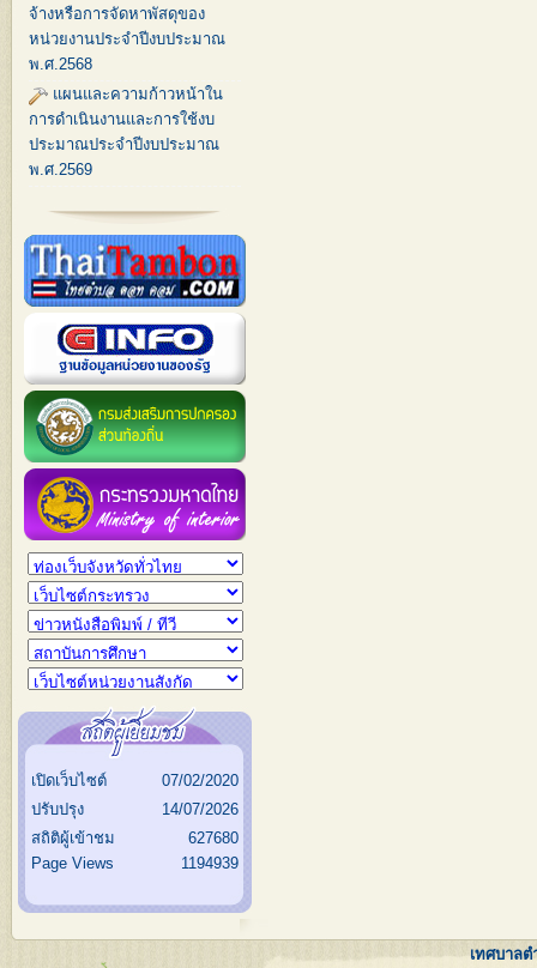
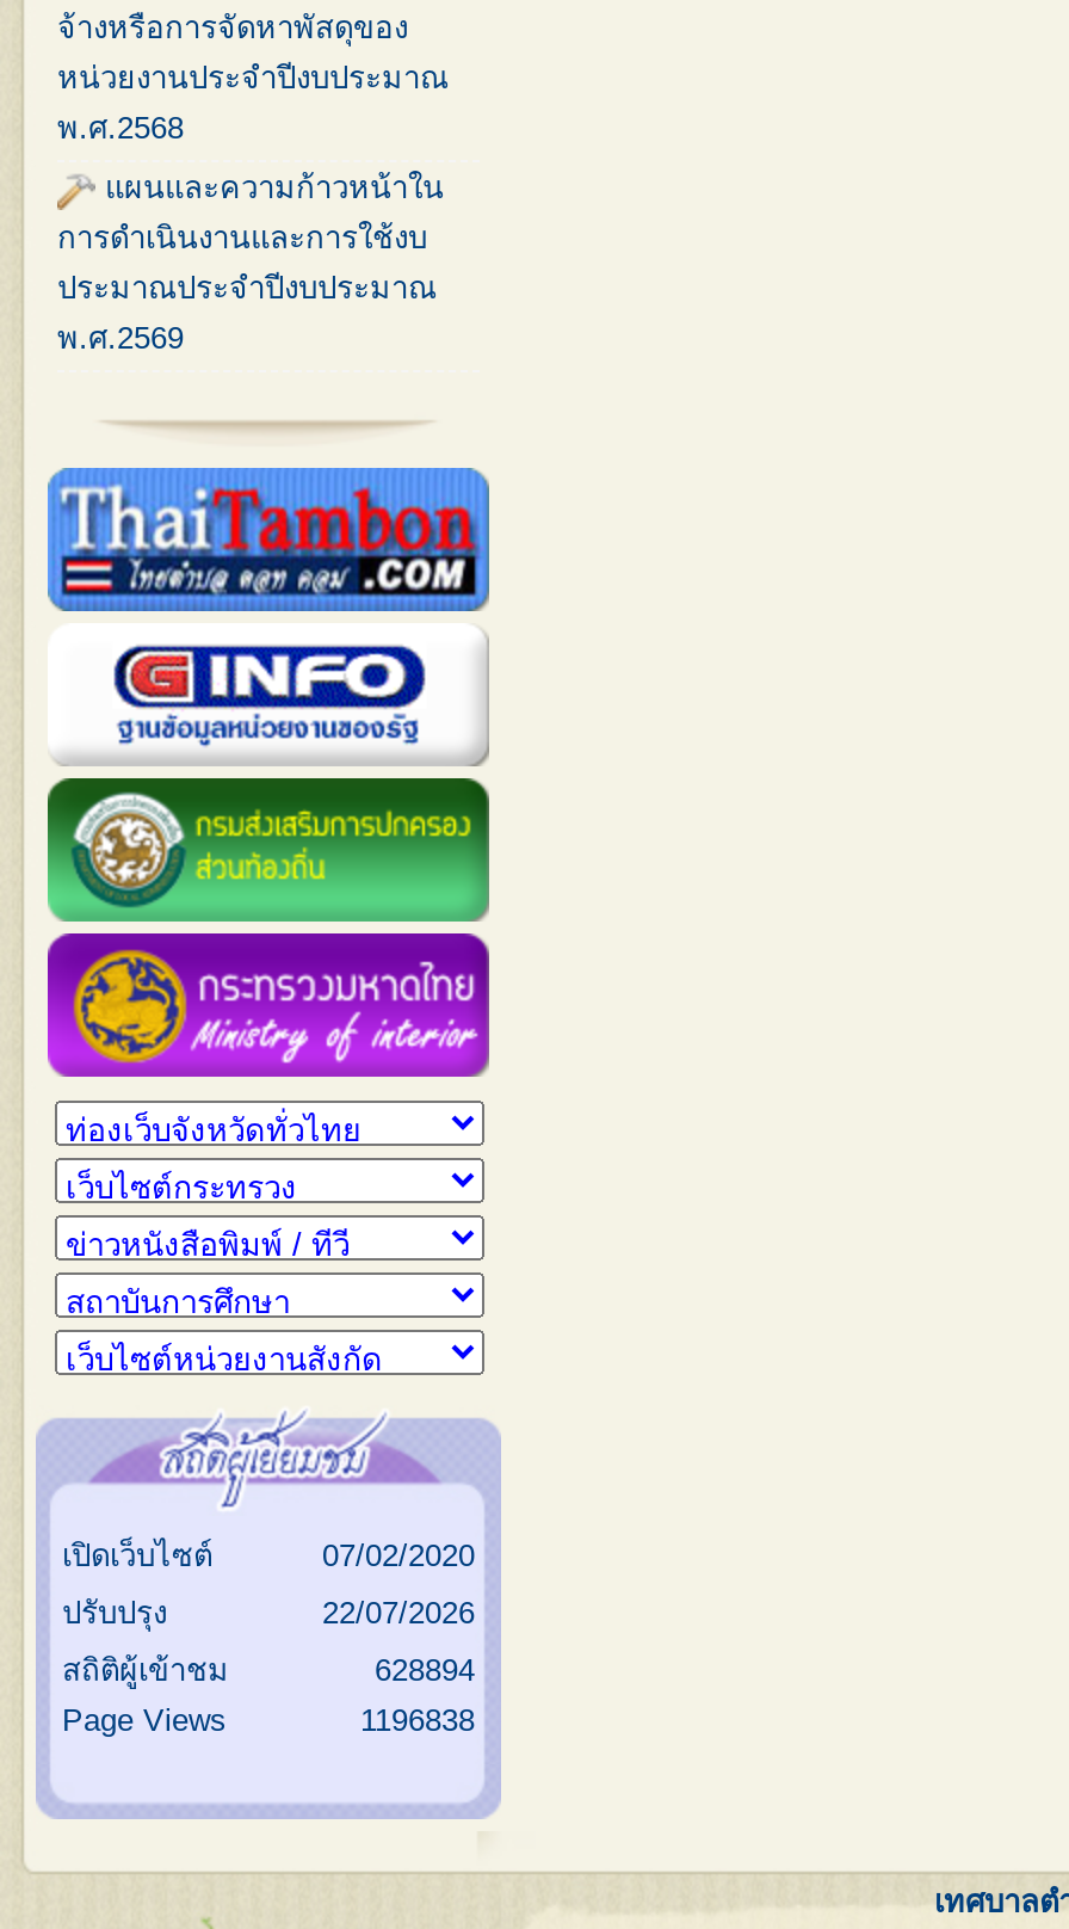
- 14/07/2026
+ 22/07/2026

- 627680
+ 628894

- 1194939
+ 1196838
